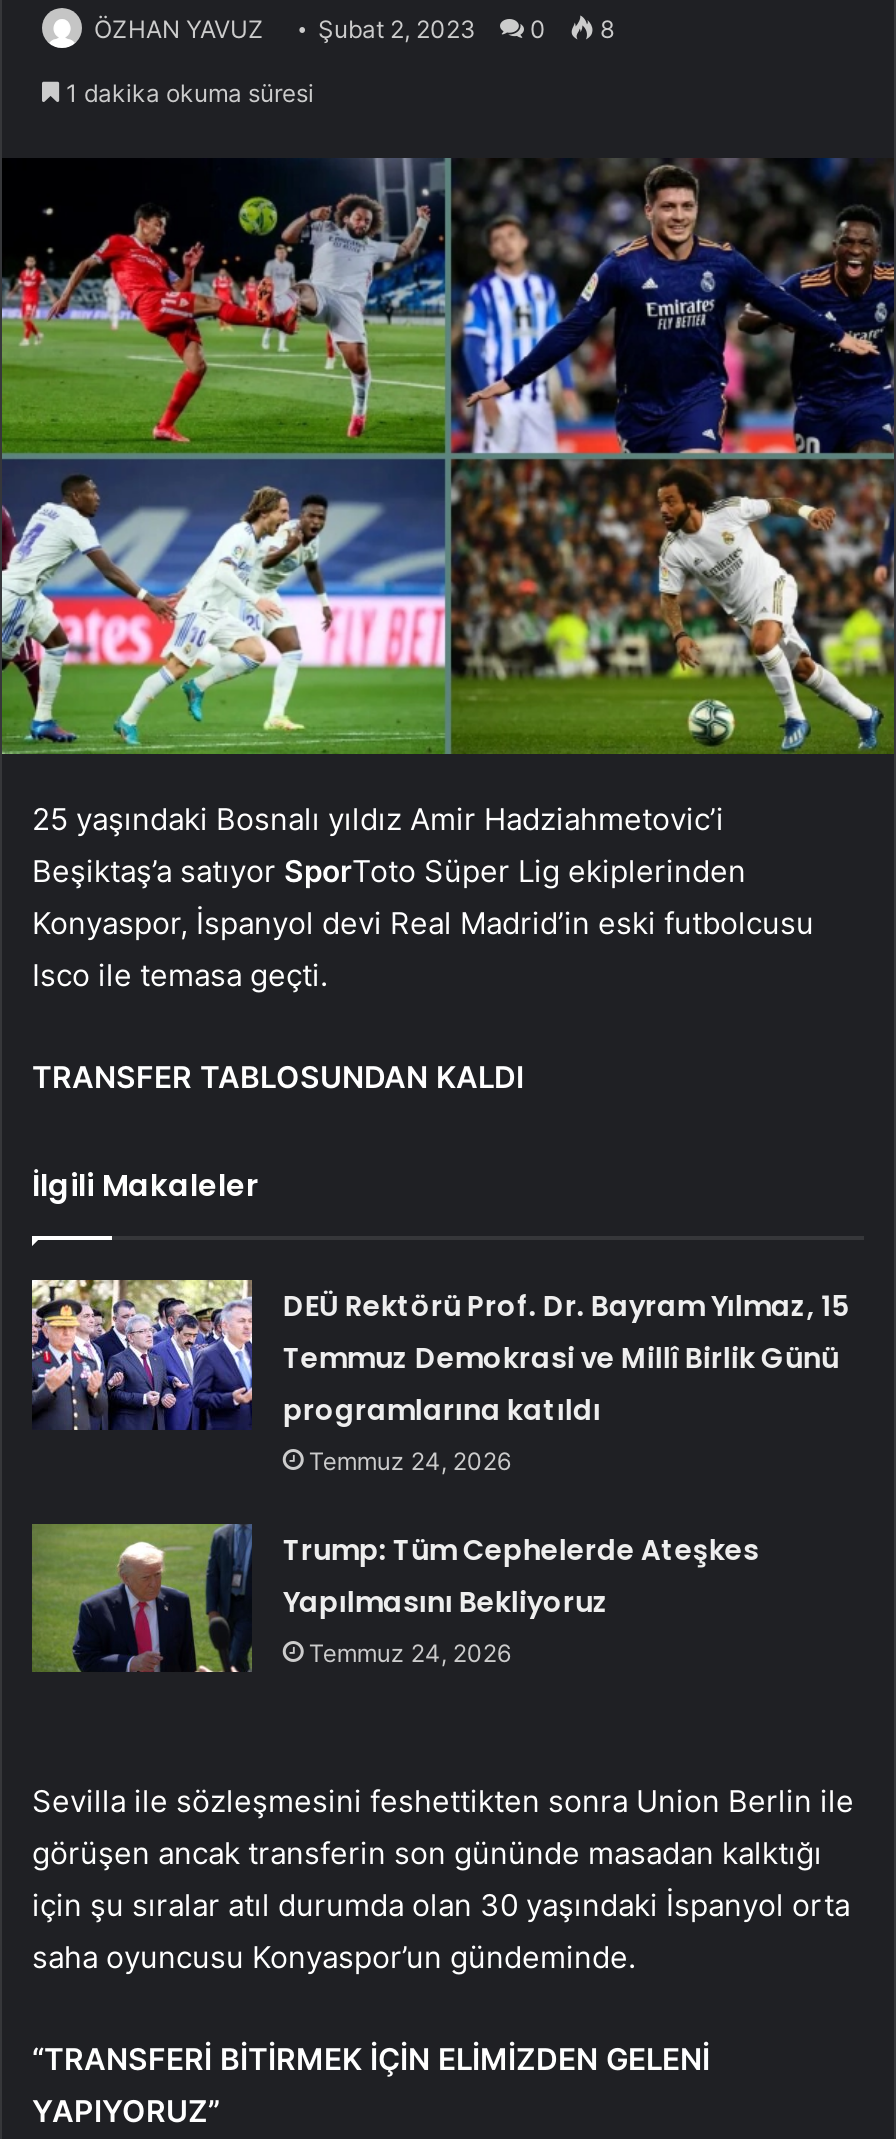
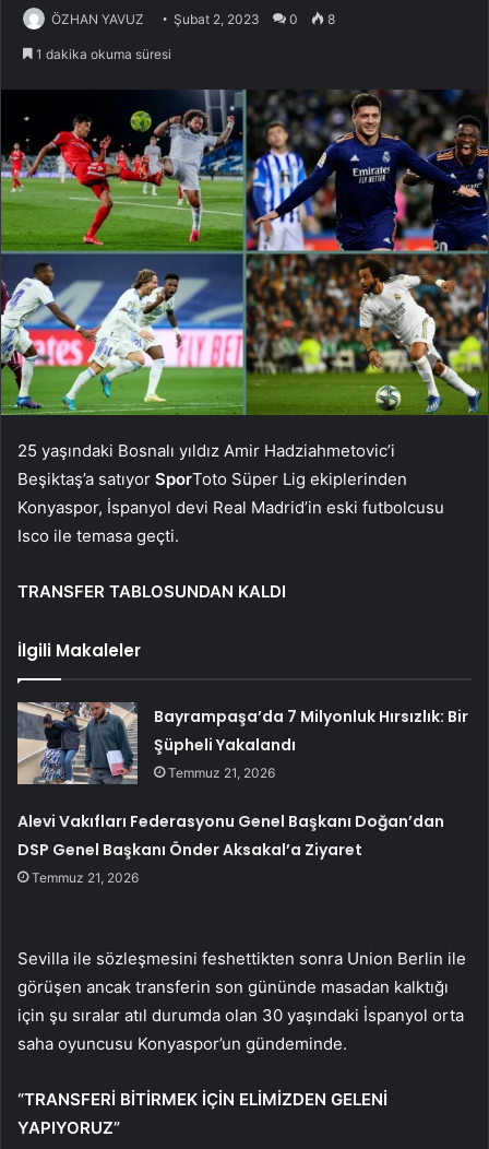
- [image]
- DEÜ Rektörü Prof. Dr. Bayram Yılmaz, 15
- Temmuz Demokrasi ve Millî Birlik Günü
- programlarına katıldı
- Temmuz 24, 2026
+ [image]
+ Bayrampaşa’da 7 Milyonluk Hırsızlık: Bir
+ Şüpheli Yakalandı
+ Temmuz 21, 2026

- Trump: Tüm Cephelerde Ateşkes
- Yapılmasını Bekliyoruz
- Temmuz 24, 2026
+ Alevi Vakıfları Federasyonu Genel Başkanı Doğan’dan
+ DSP Genel Başkanı Önder Aksakal’a Ziyaret
+ Temmuz 21, 2026
